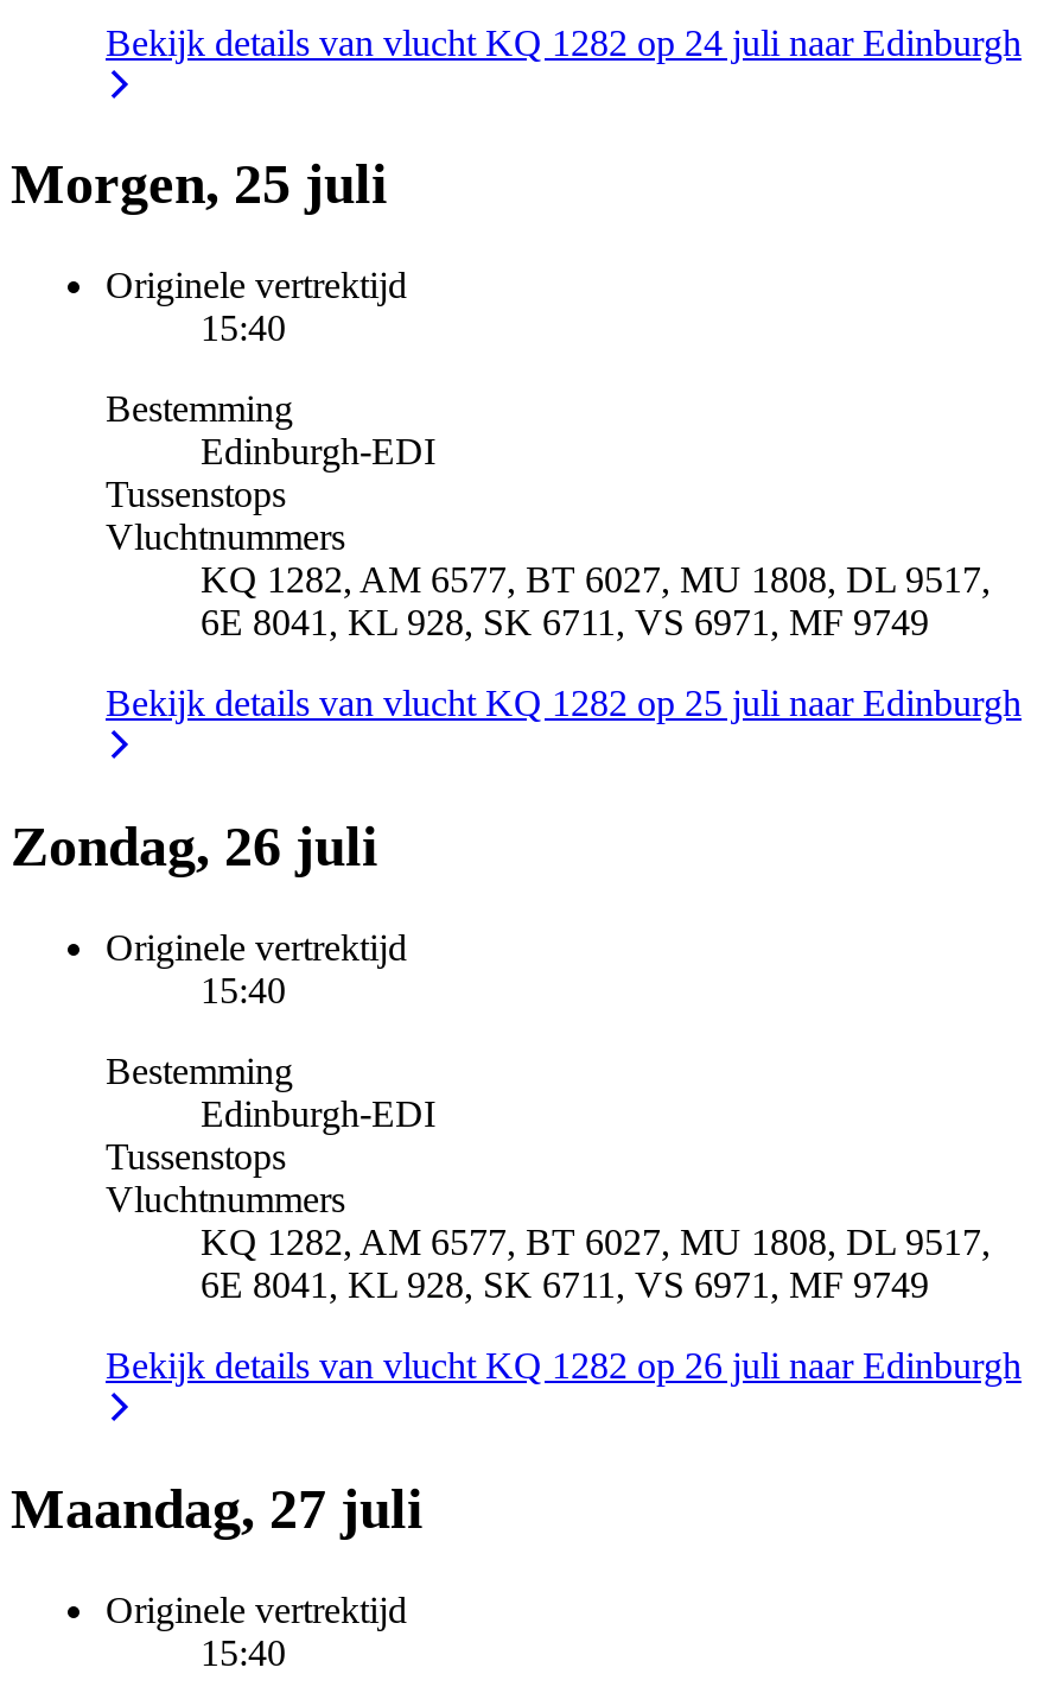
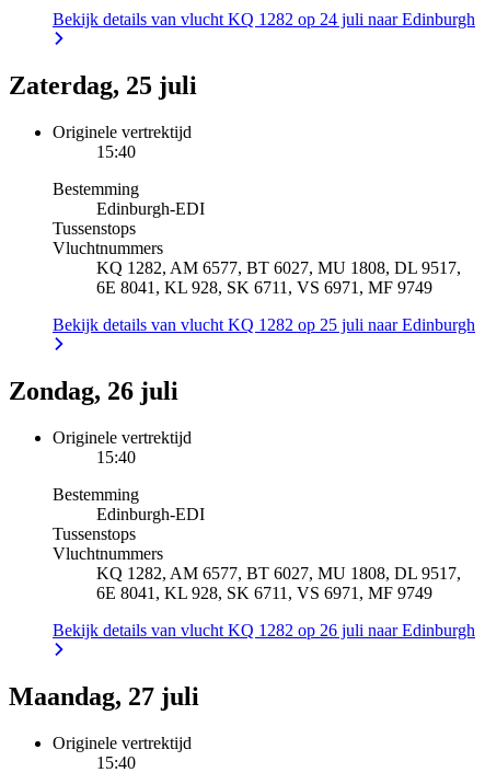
- Morgen, 25 juli
+ Zaterdag, 25 juli
